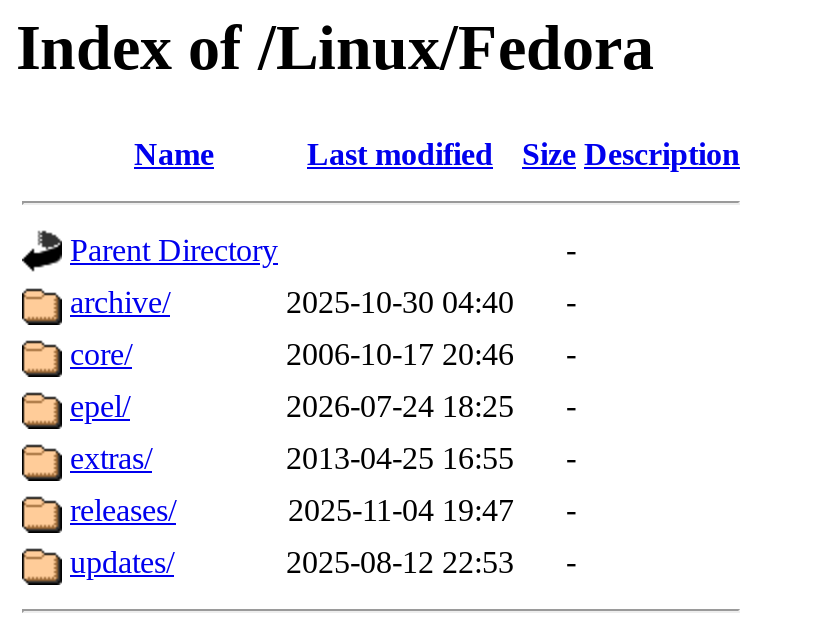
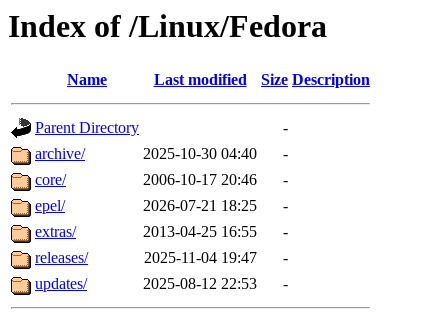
- 2026-07-24 18:25
+ 2026-07-21 18:25
